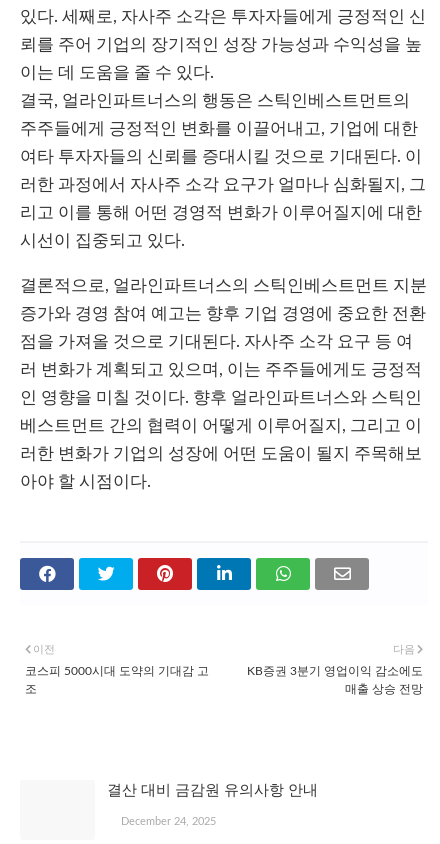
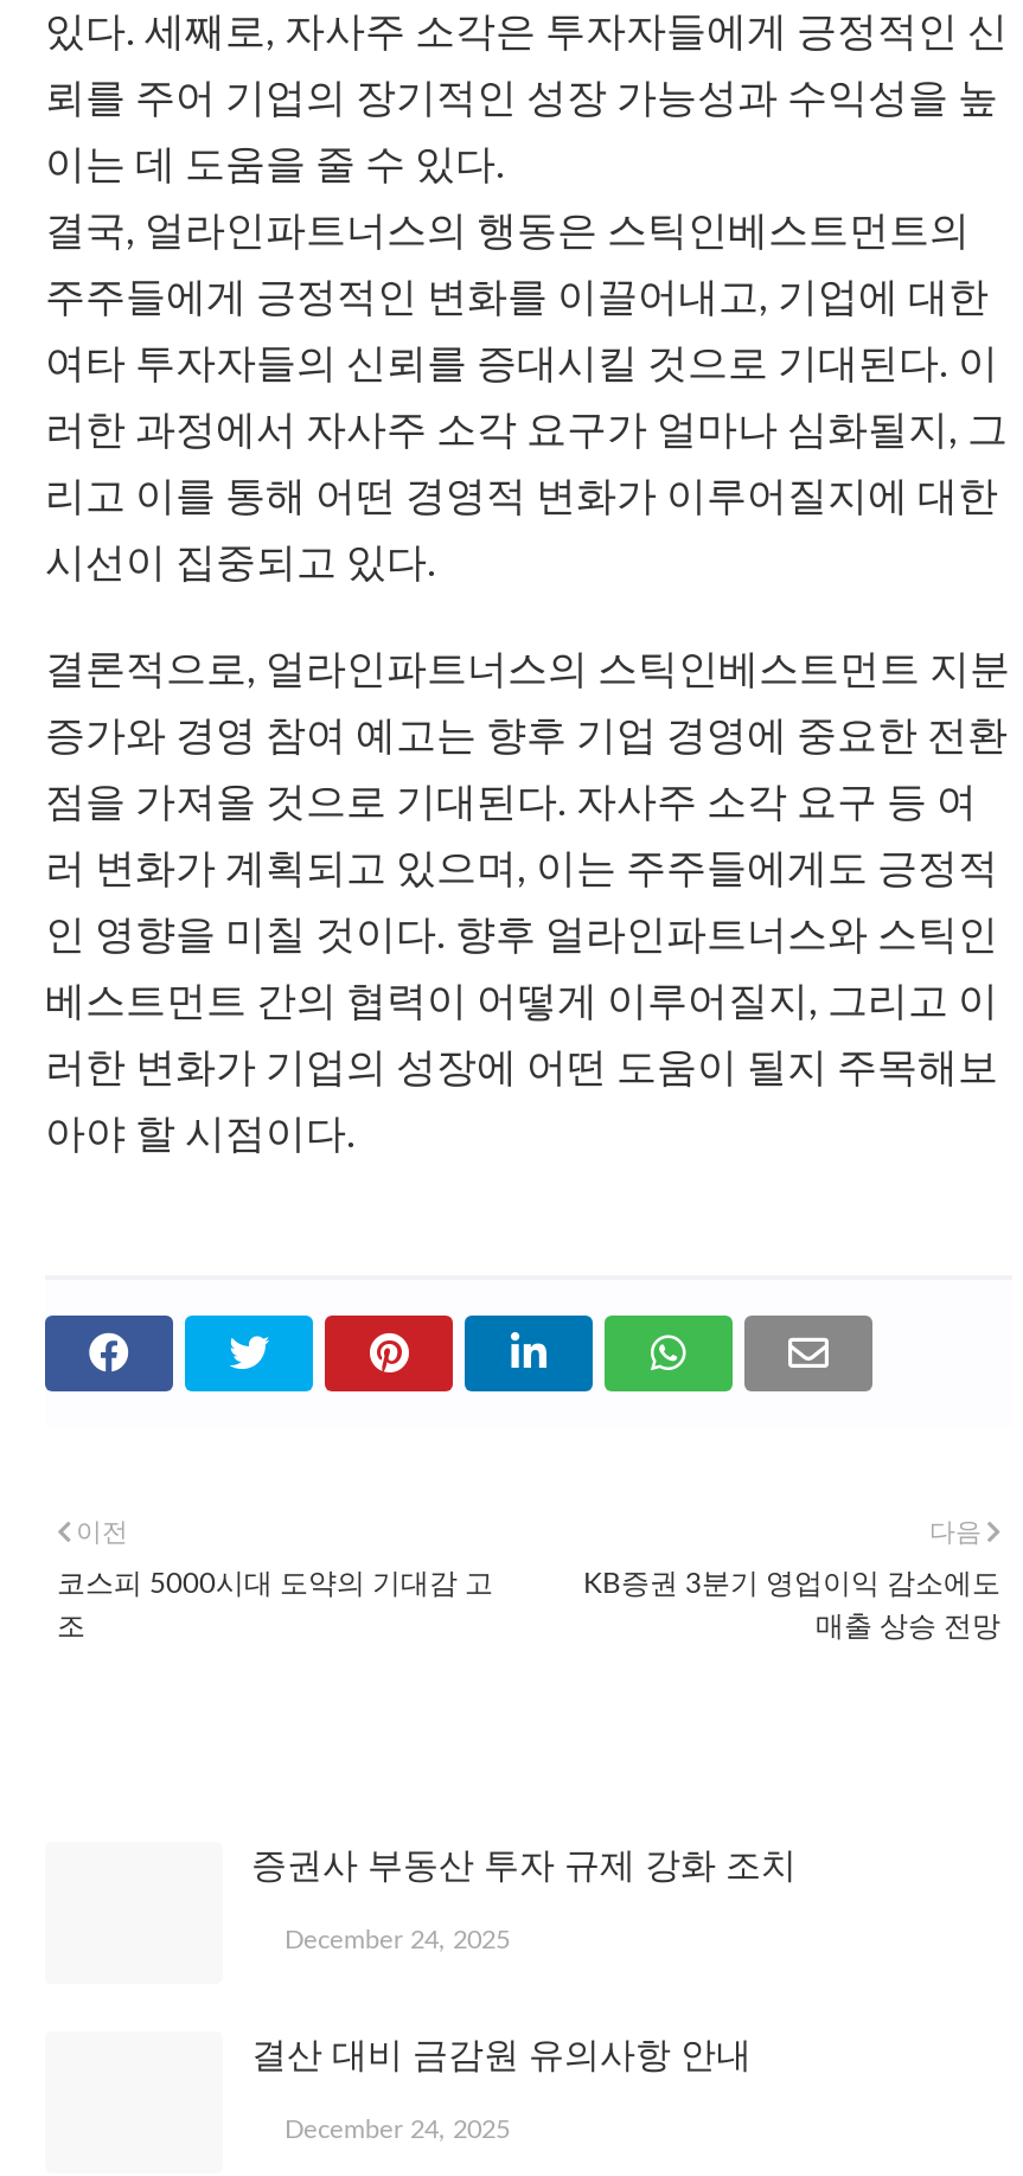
+ 증권사 부동산 투자 규제 강화 조치
+ December 24, 2025
